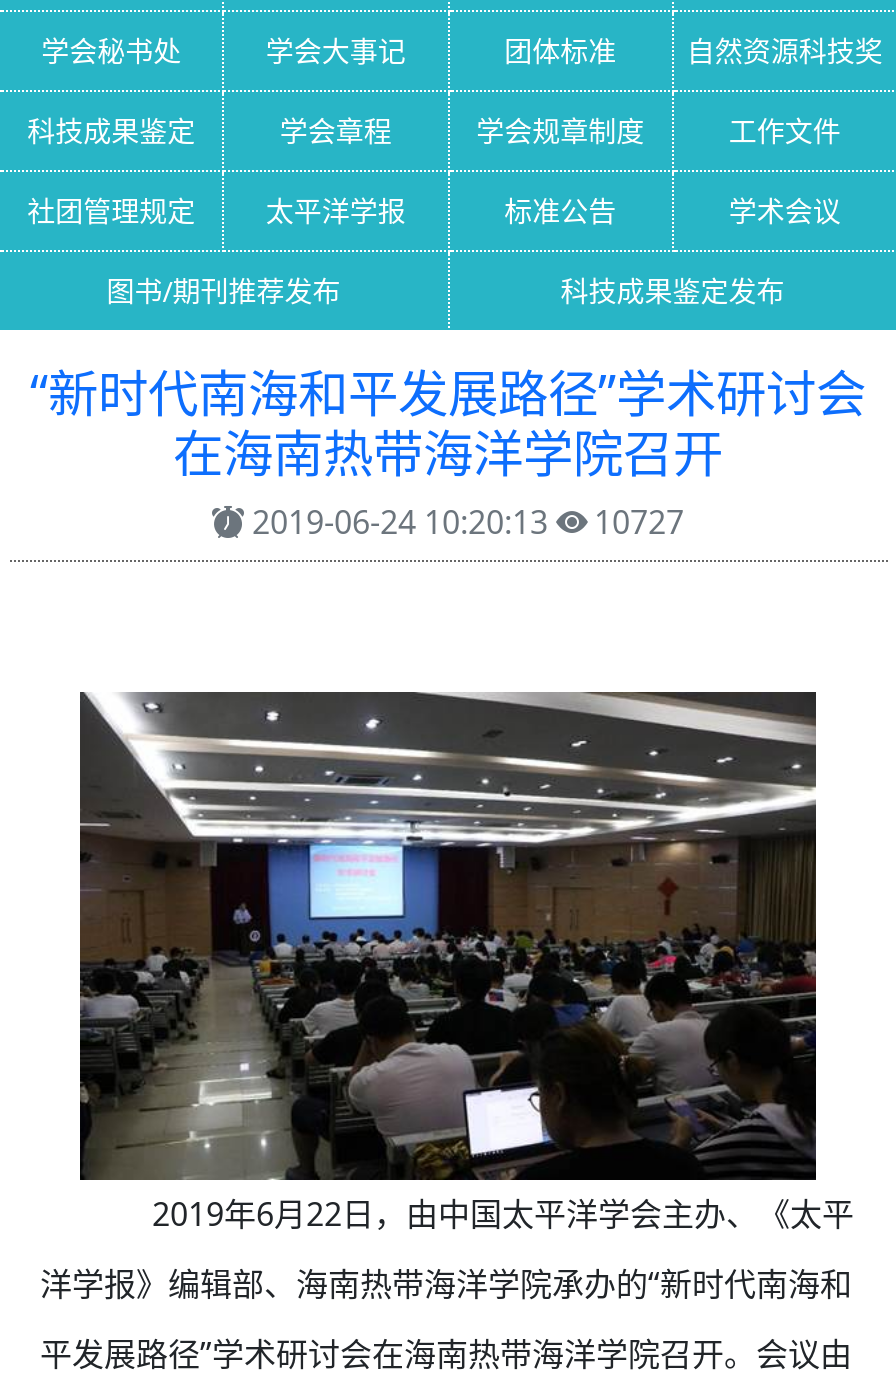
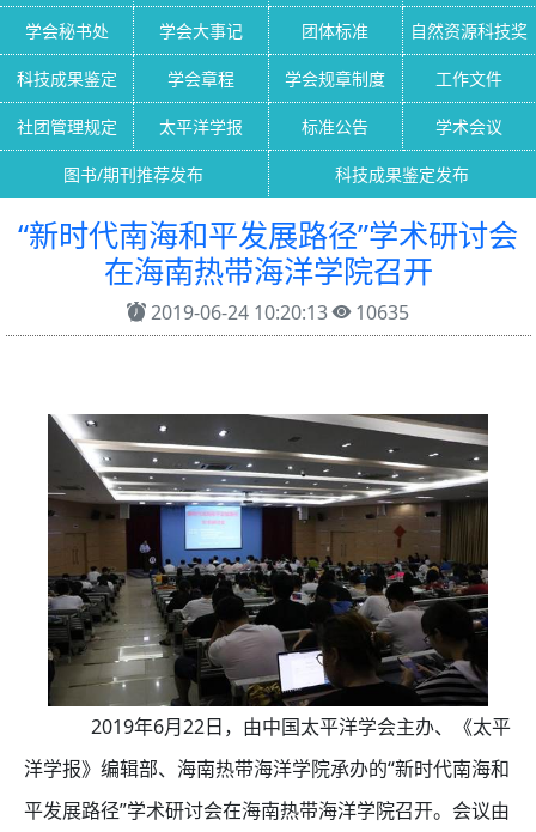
- 2019-06-24 10:20:13 10727
+ 2019-06-24 10:20:13 10635
